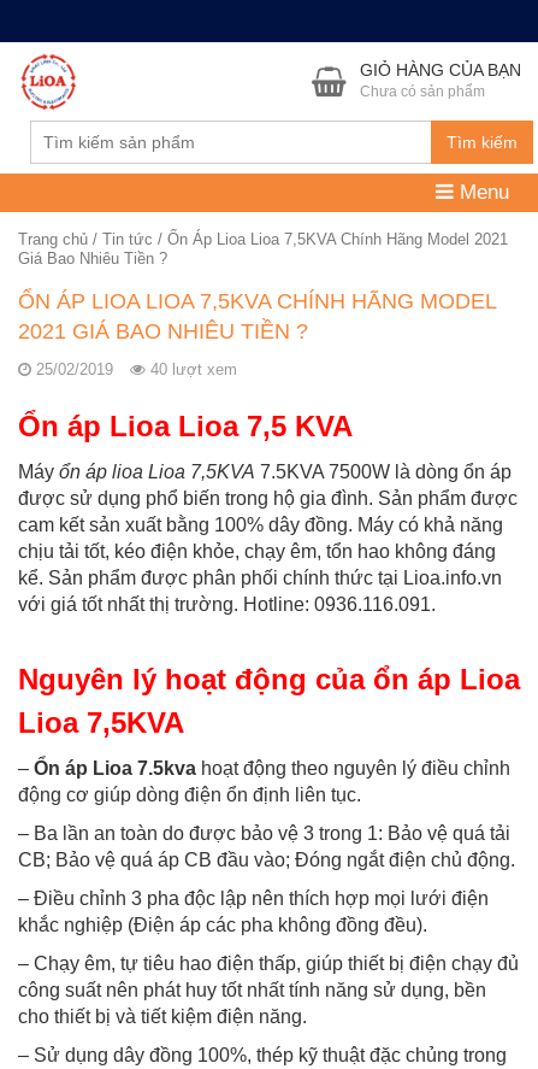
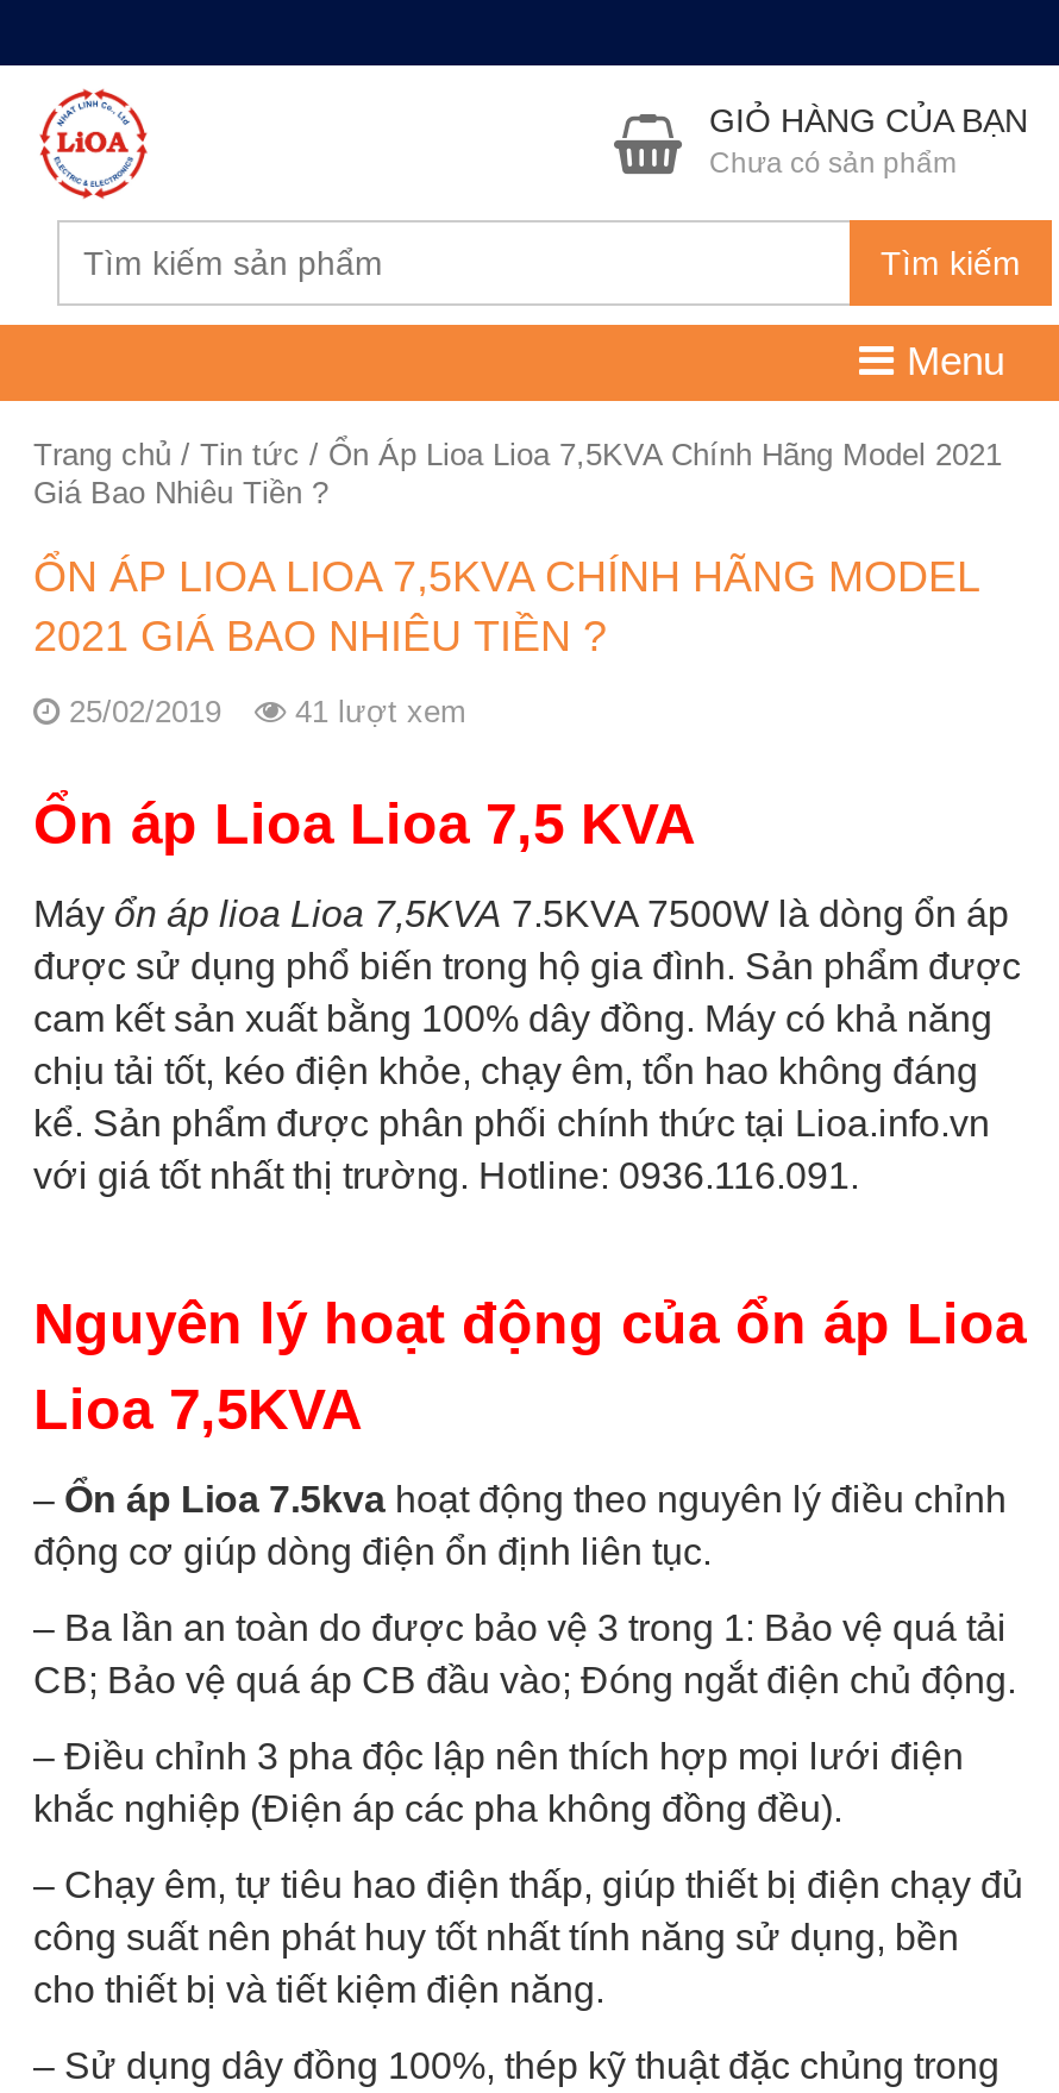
- 40 lượt xem
+ 41 lượt xem
